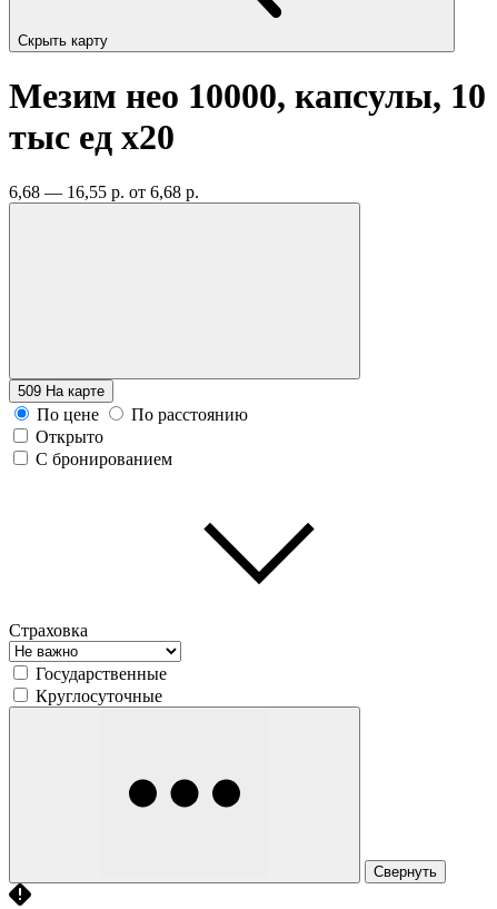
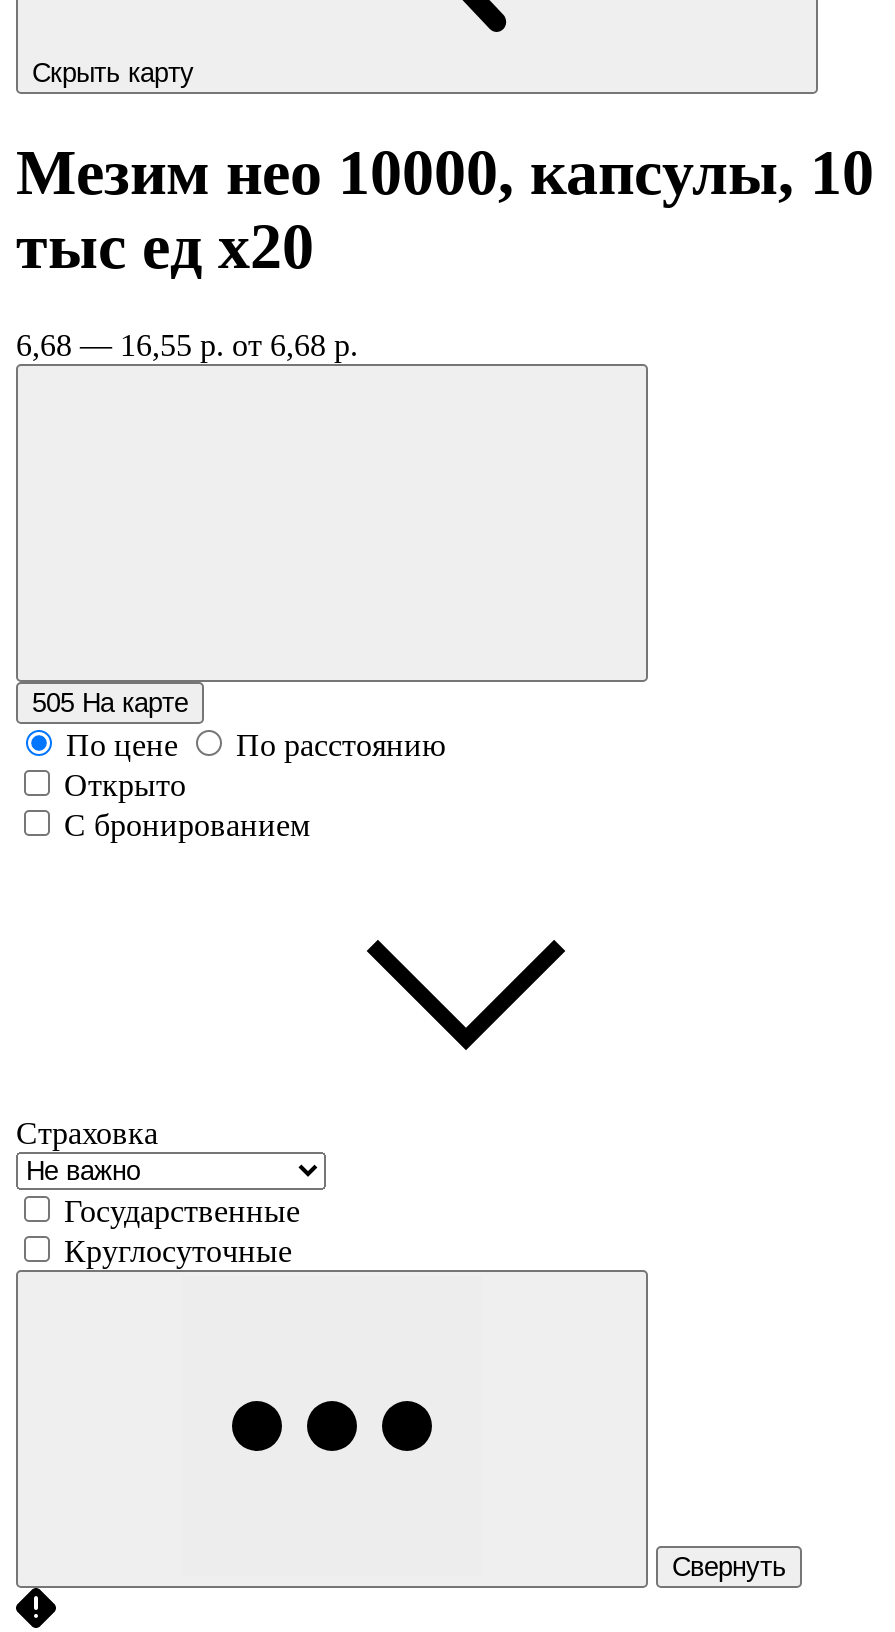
- 509 На карте
+ 505 На карте
